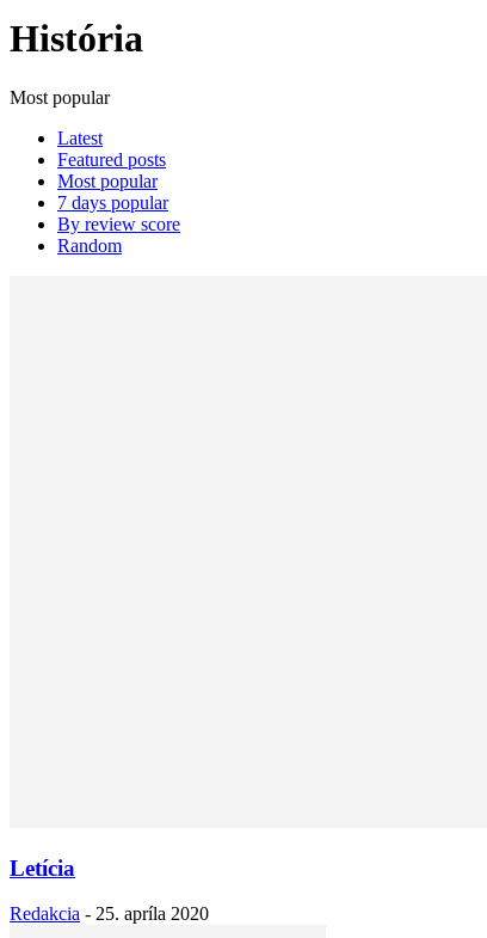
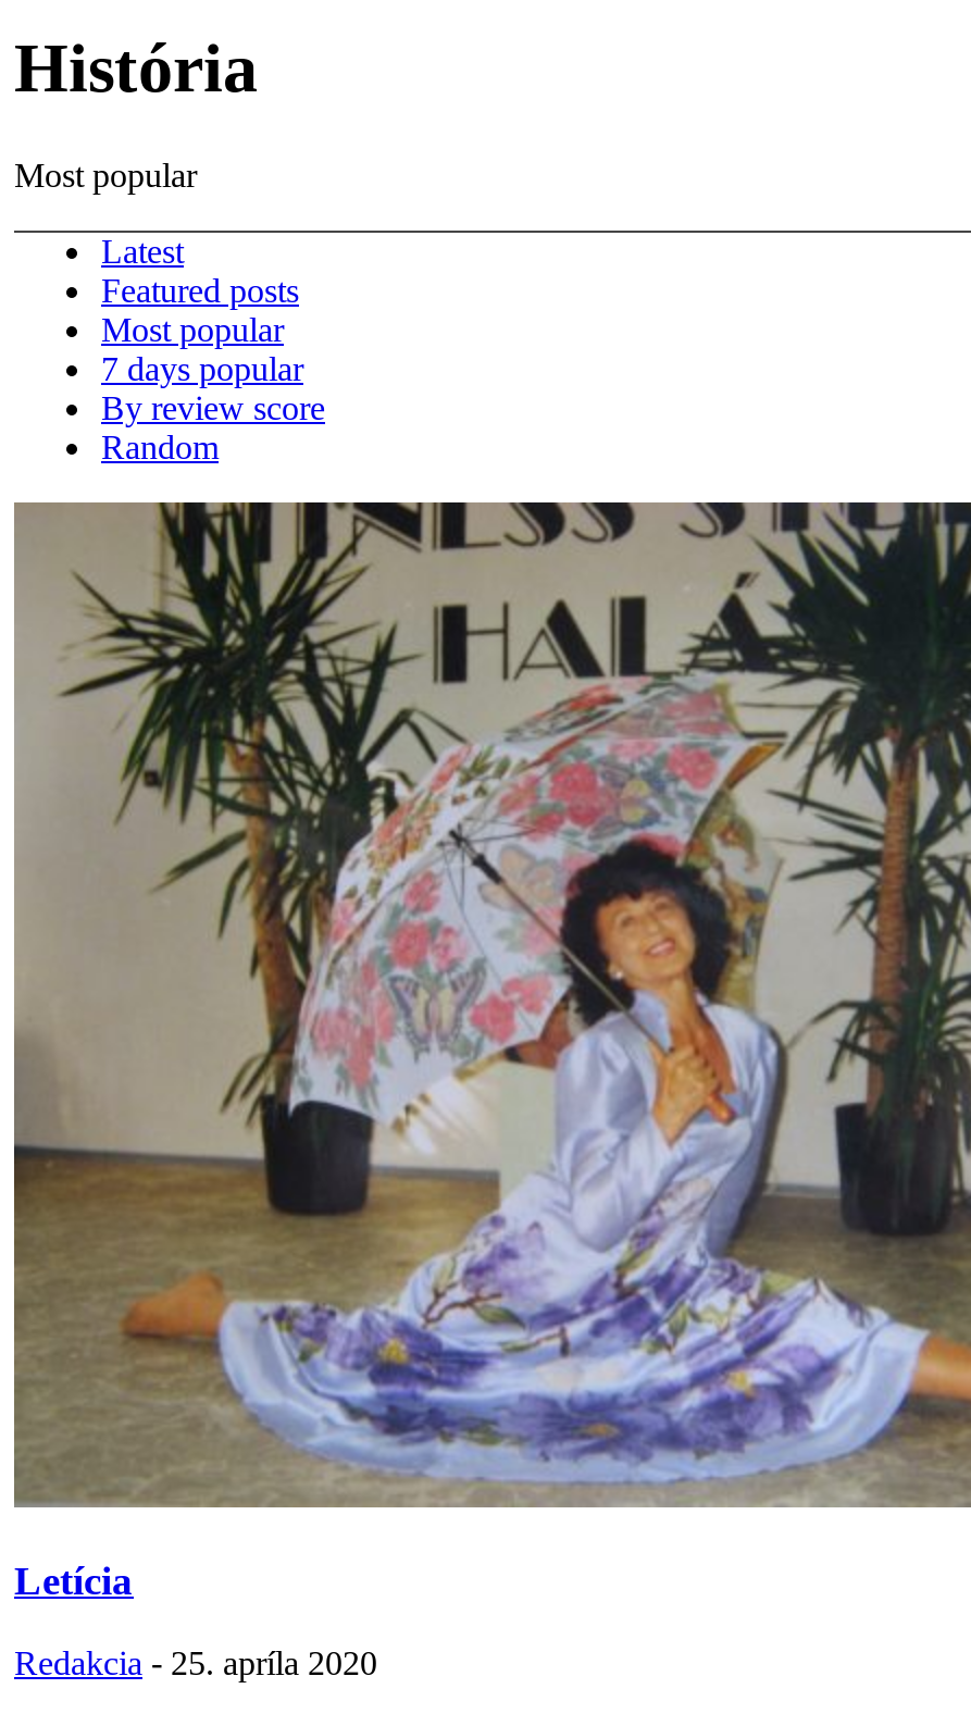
+ [image]
